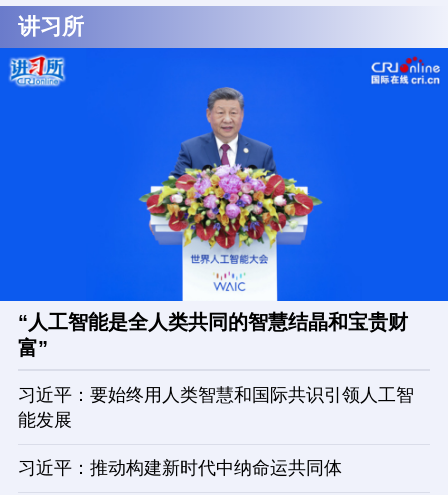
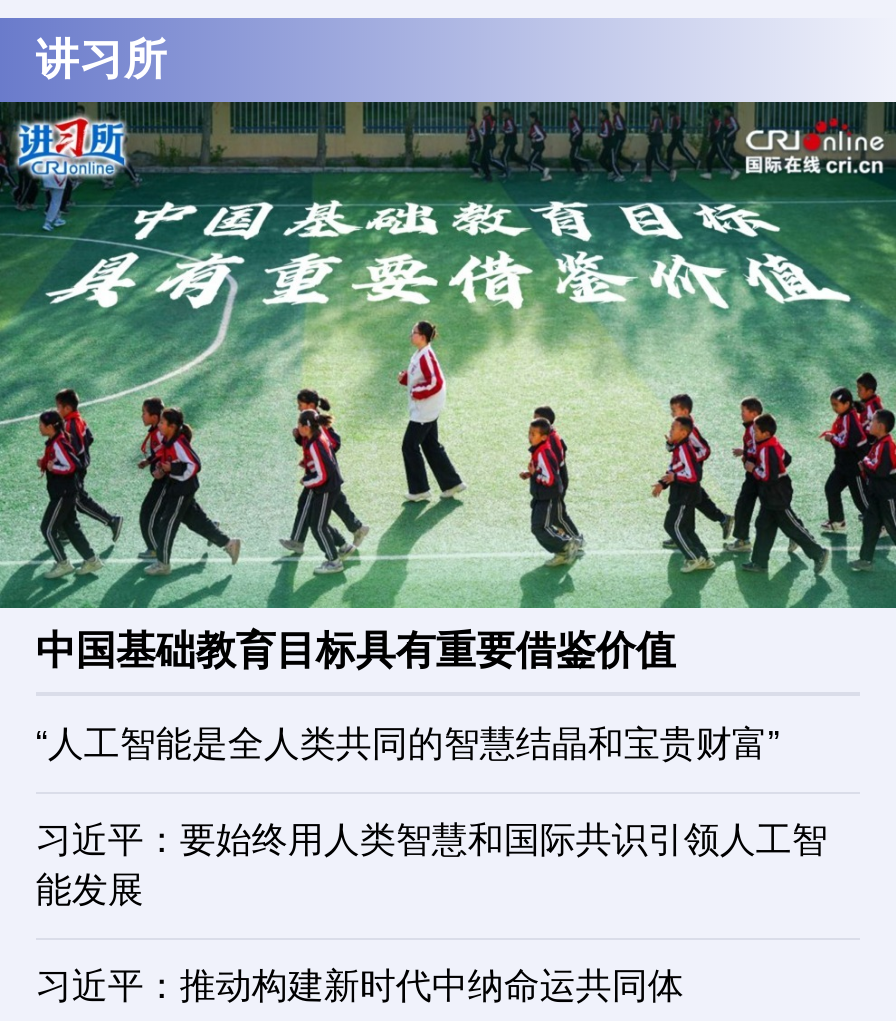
- [image]
- “人工智能是全人类共同的智慧结晶和宝贵财
- 富”
+ [image]
+ 中国基础教育目标具有重要借鉴价值
+ “人工智能是全人类共同的智慧结晶和宝贵财富”
